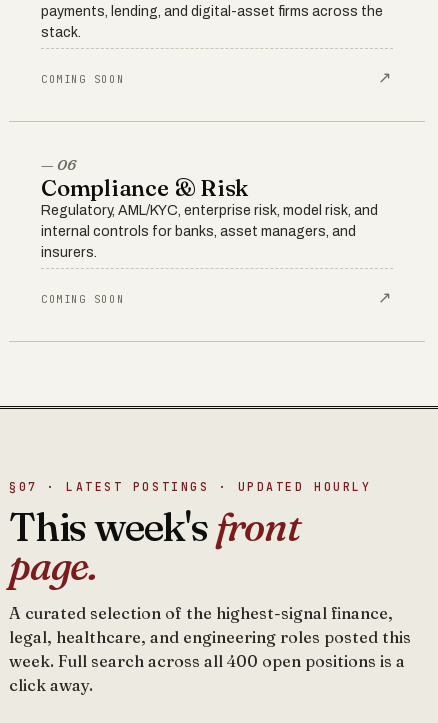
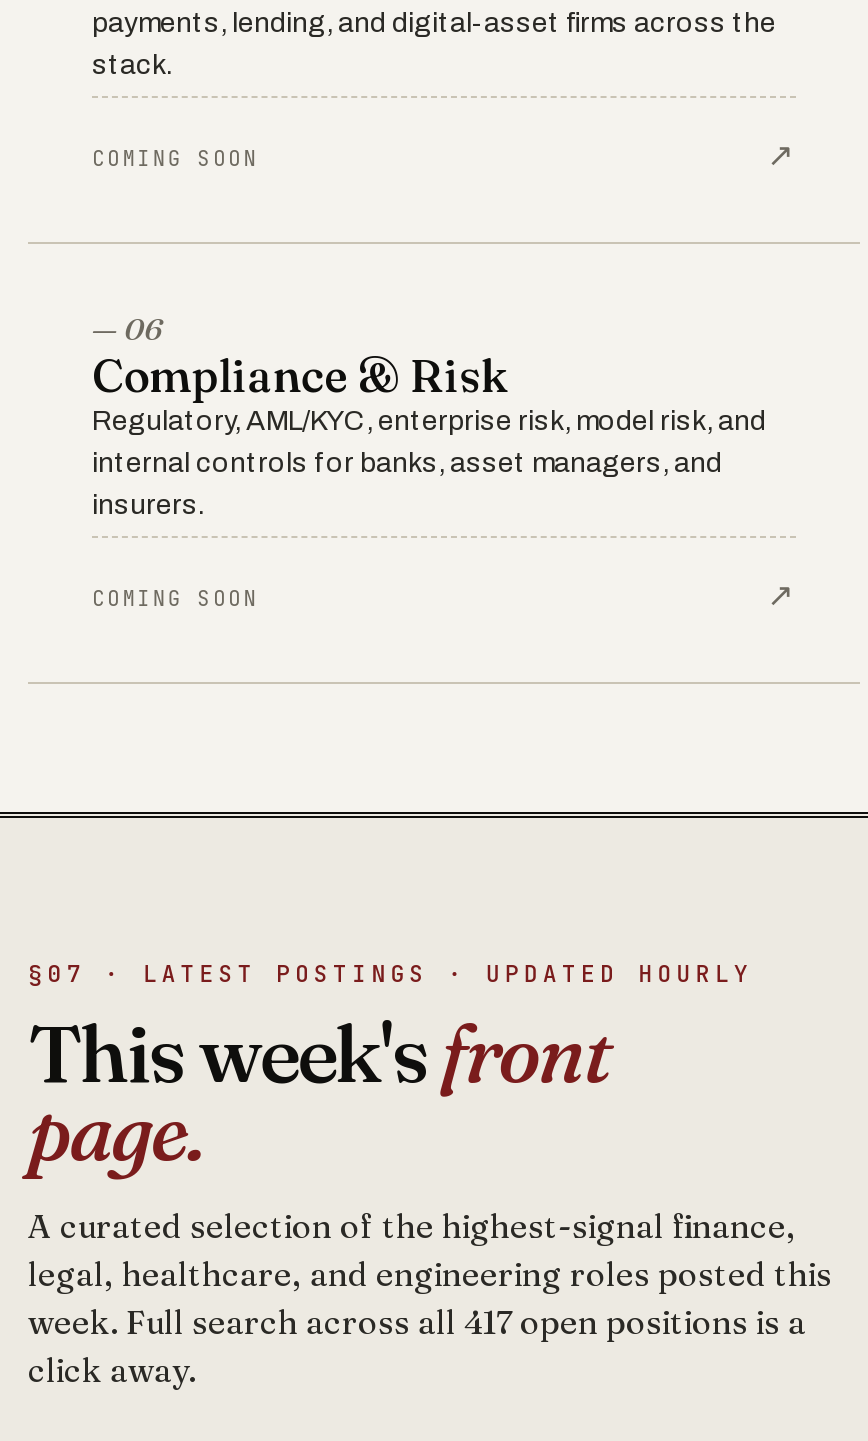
- week. Full search across all 400 open positions is a
+ week. Full search across all 417 open positions is a
